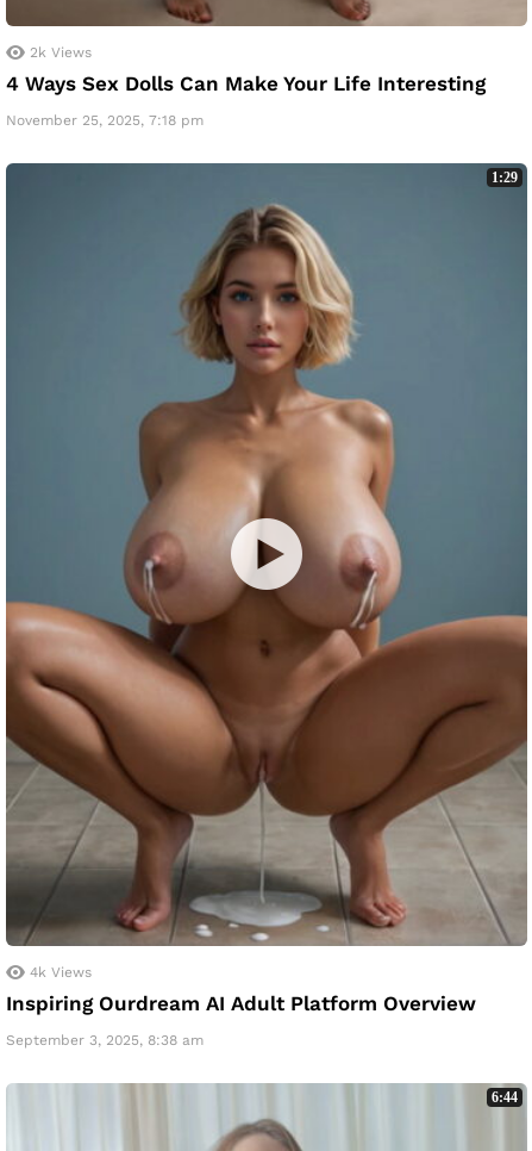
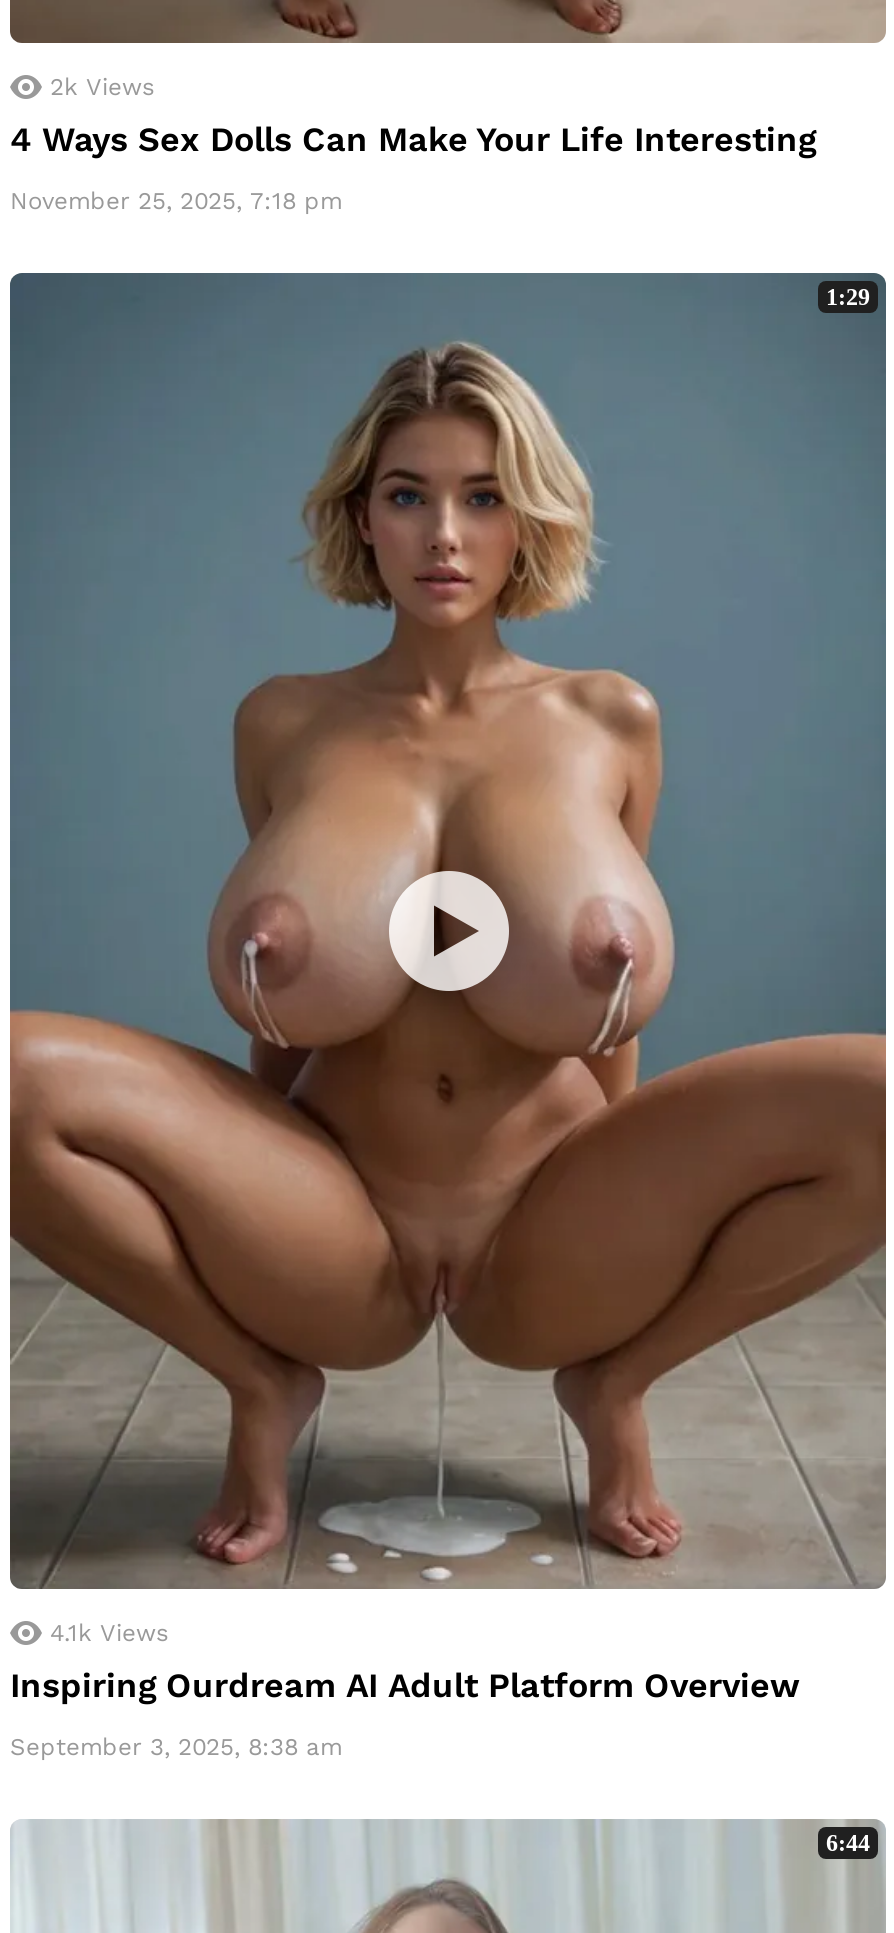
- 4k Views
+ 4.1k Views
